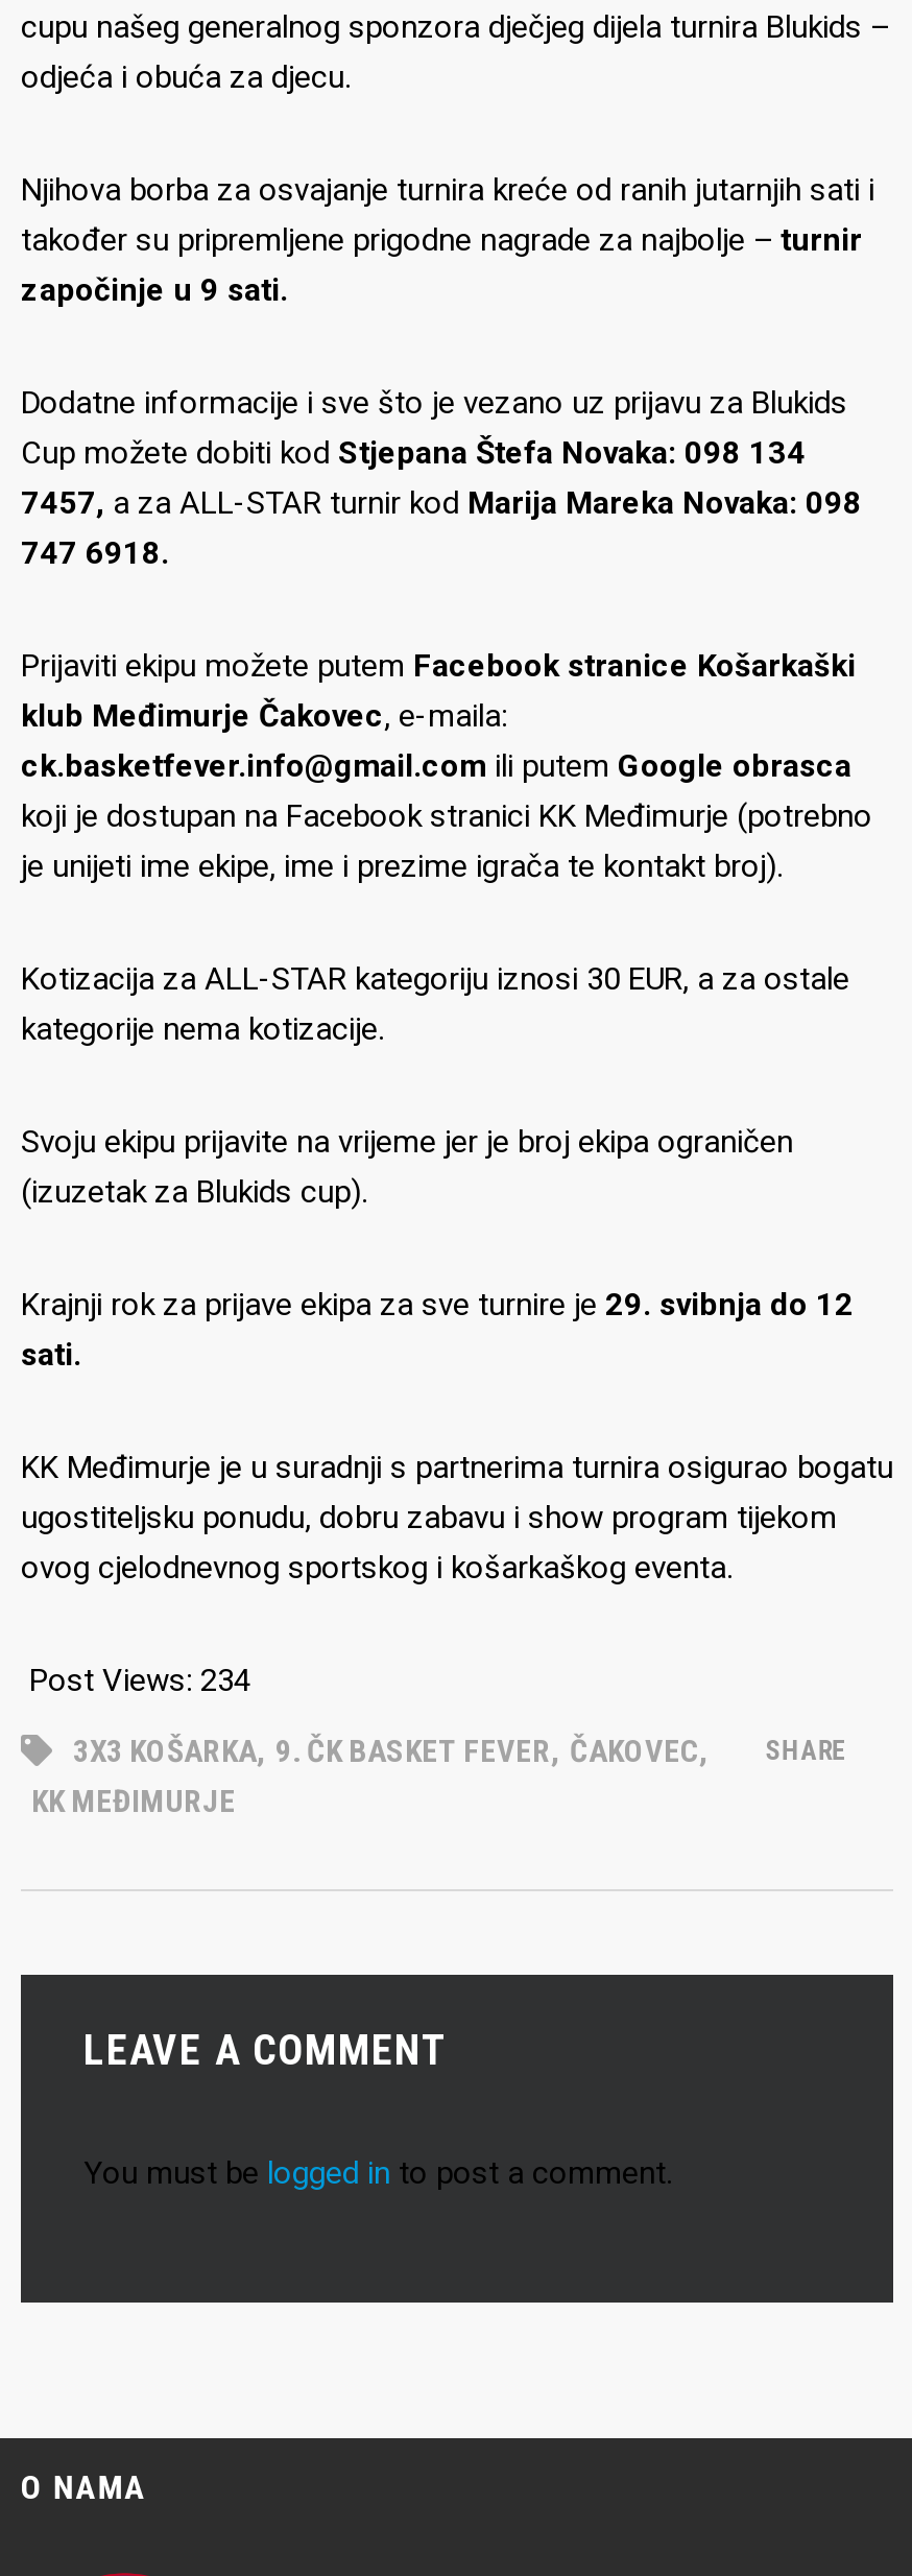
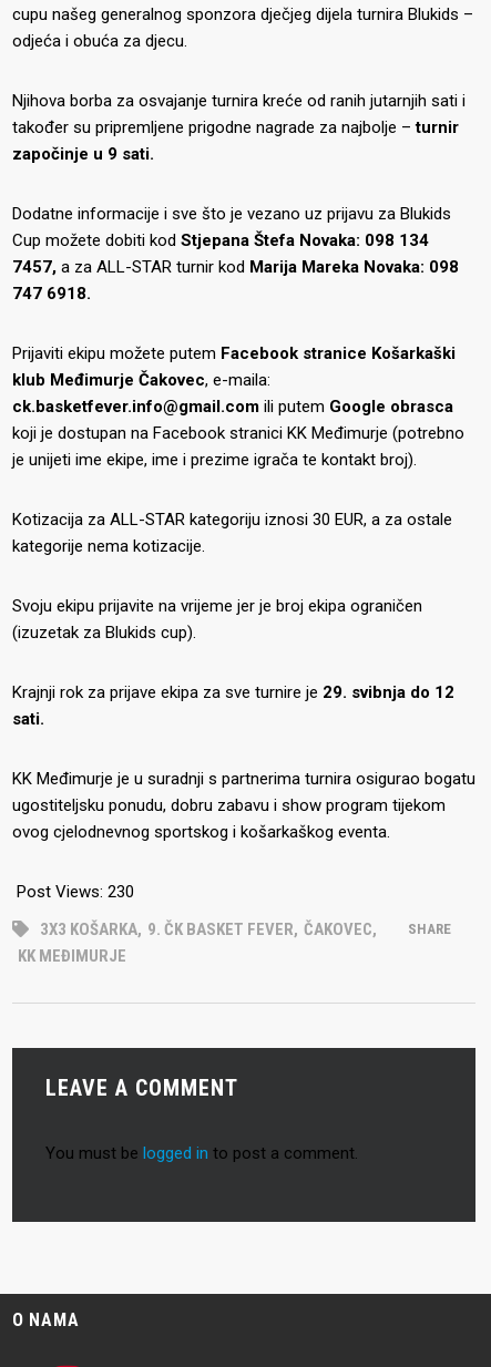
- Post Views: 234
+ Post Views: 230
